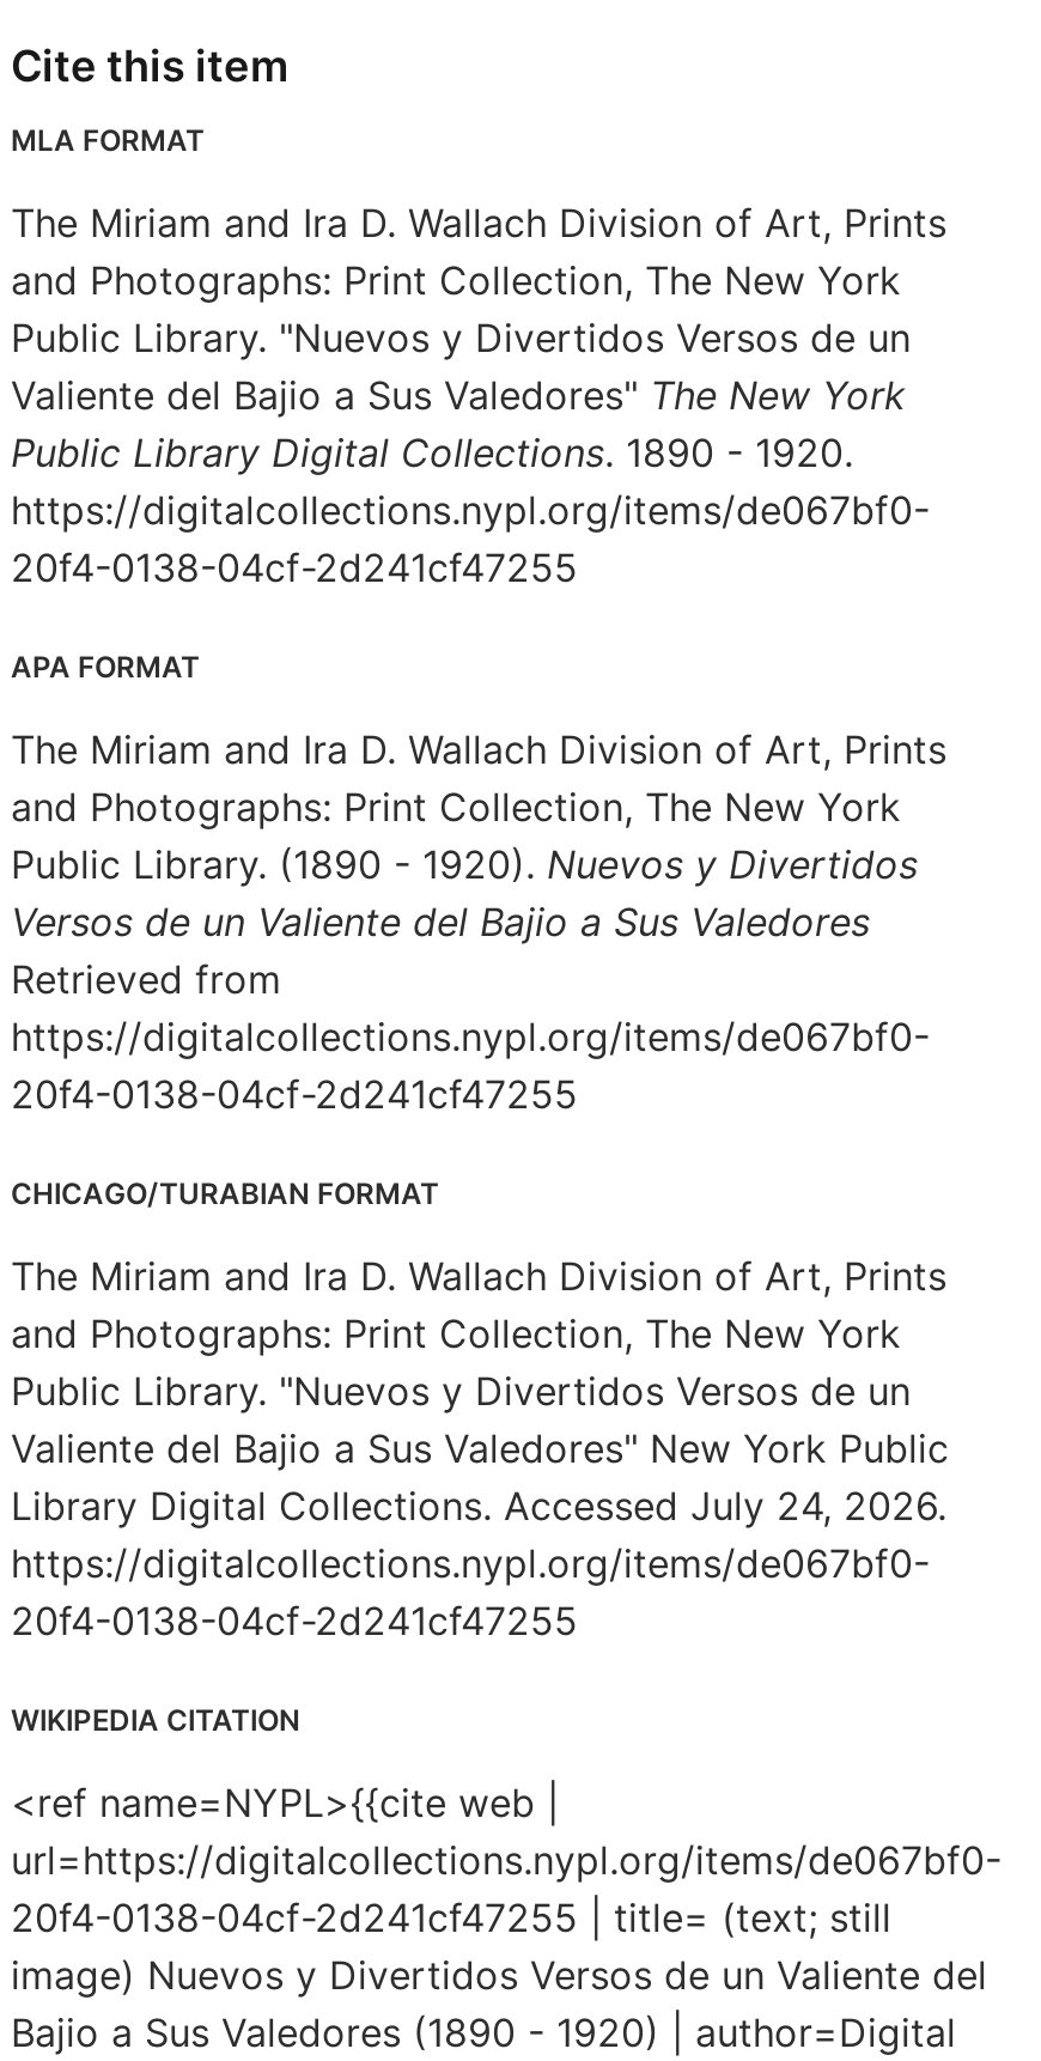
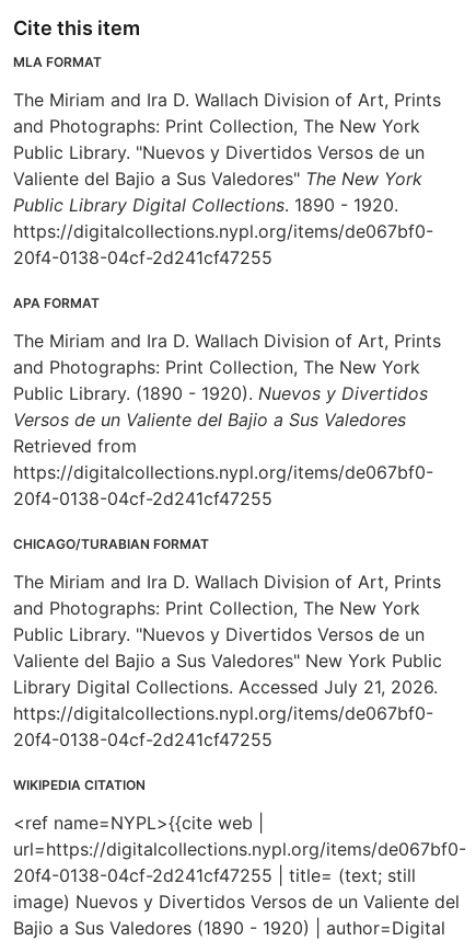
- Library Digital Collections. Accessed July 24, 2026.
+ Library Digital Collections. Accessed July 21, 2026.
